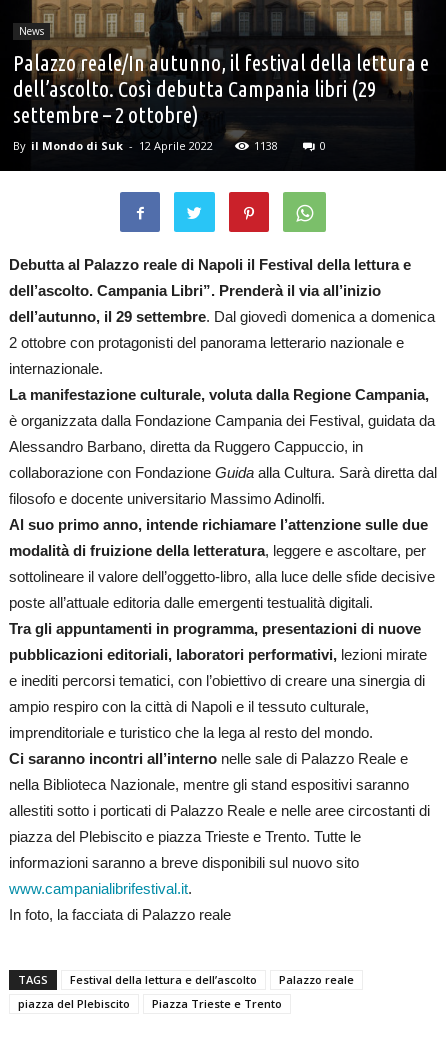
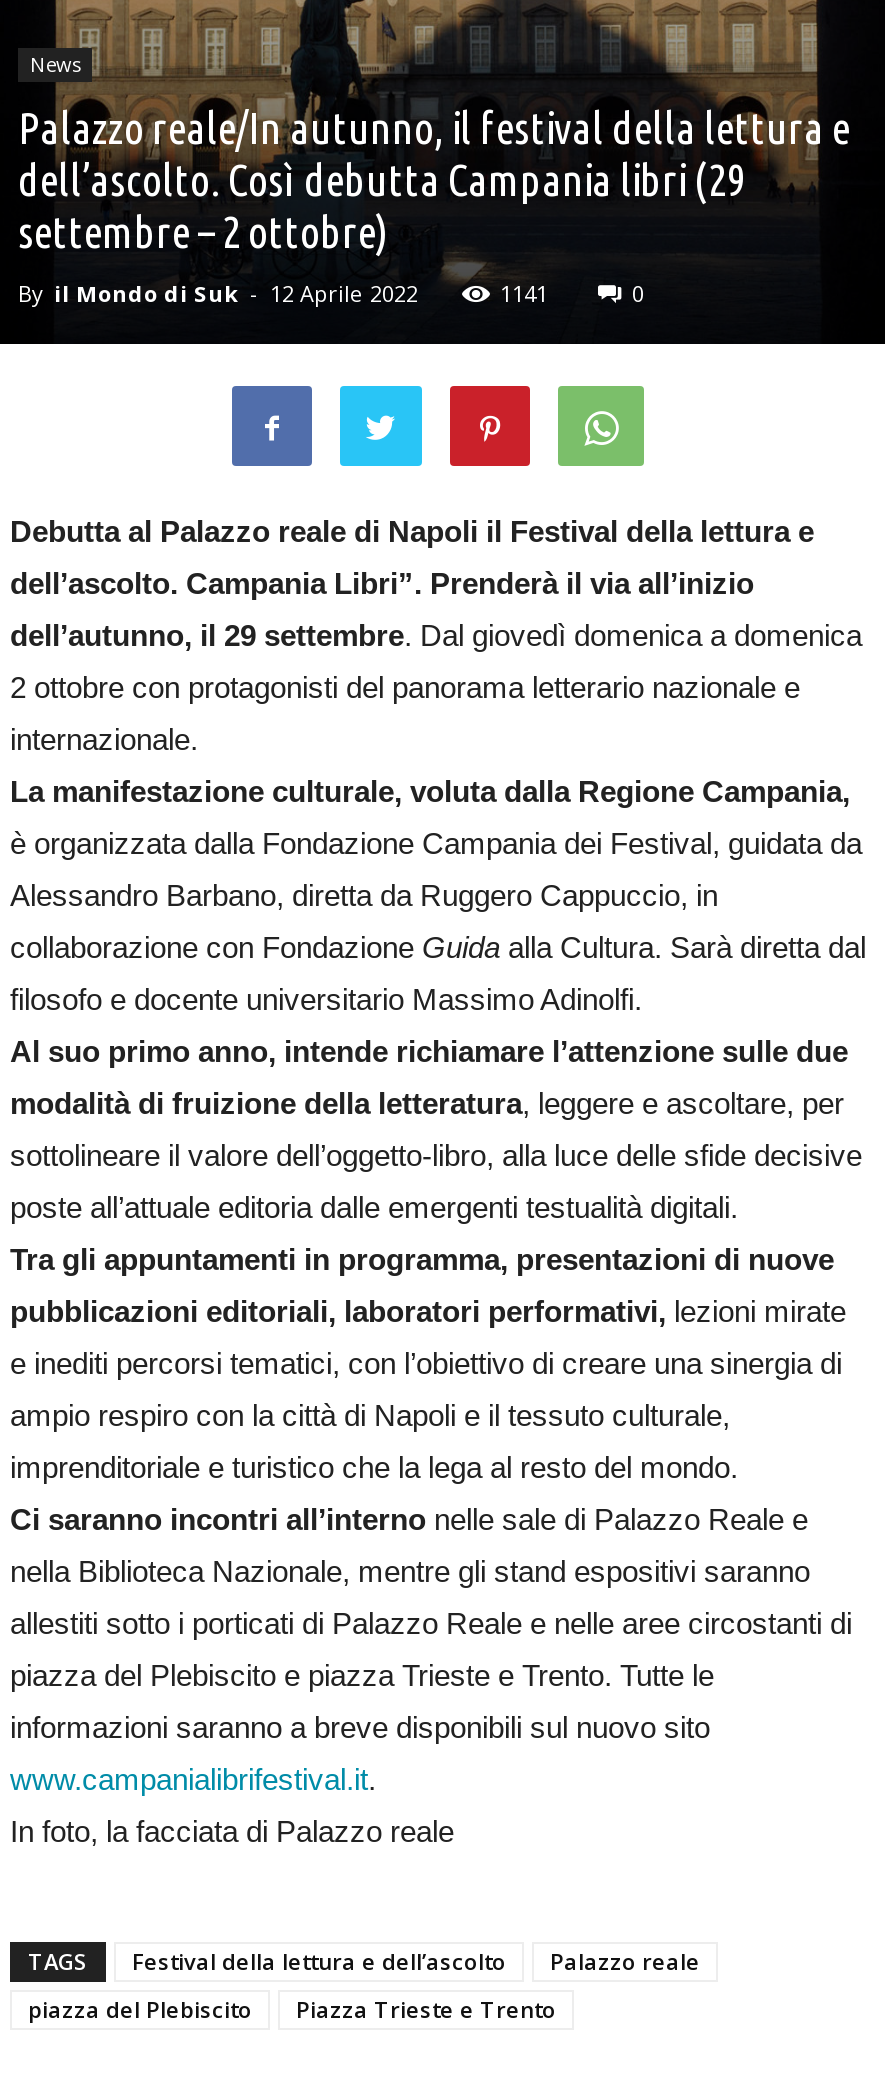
- 1138
+ 1141
